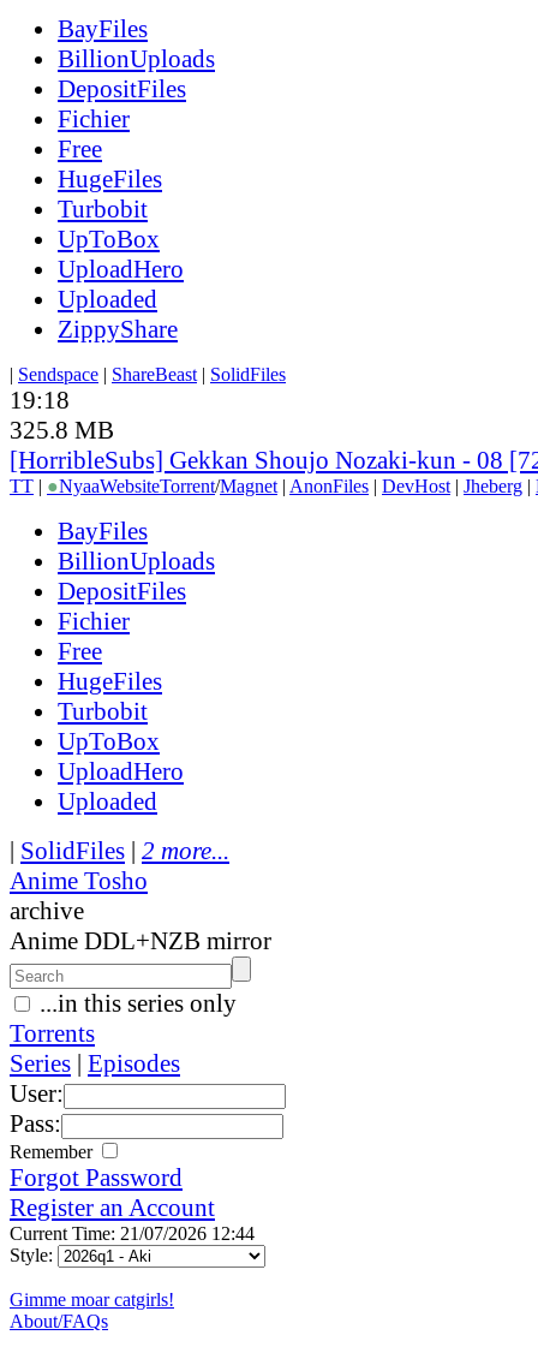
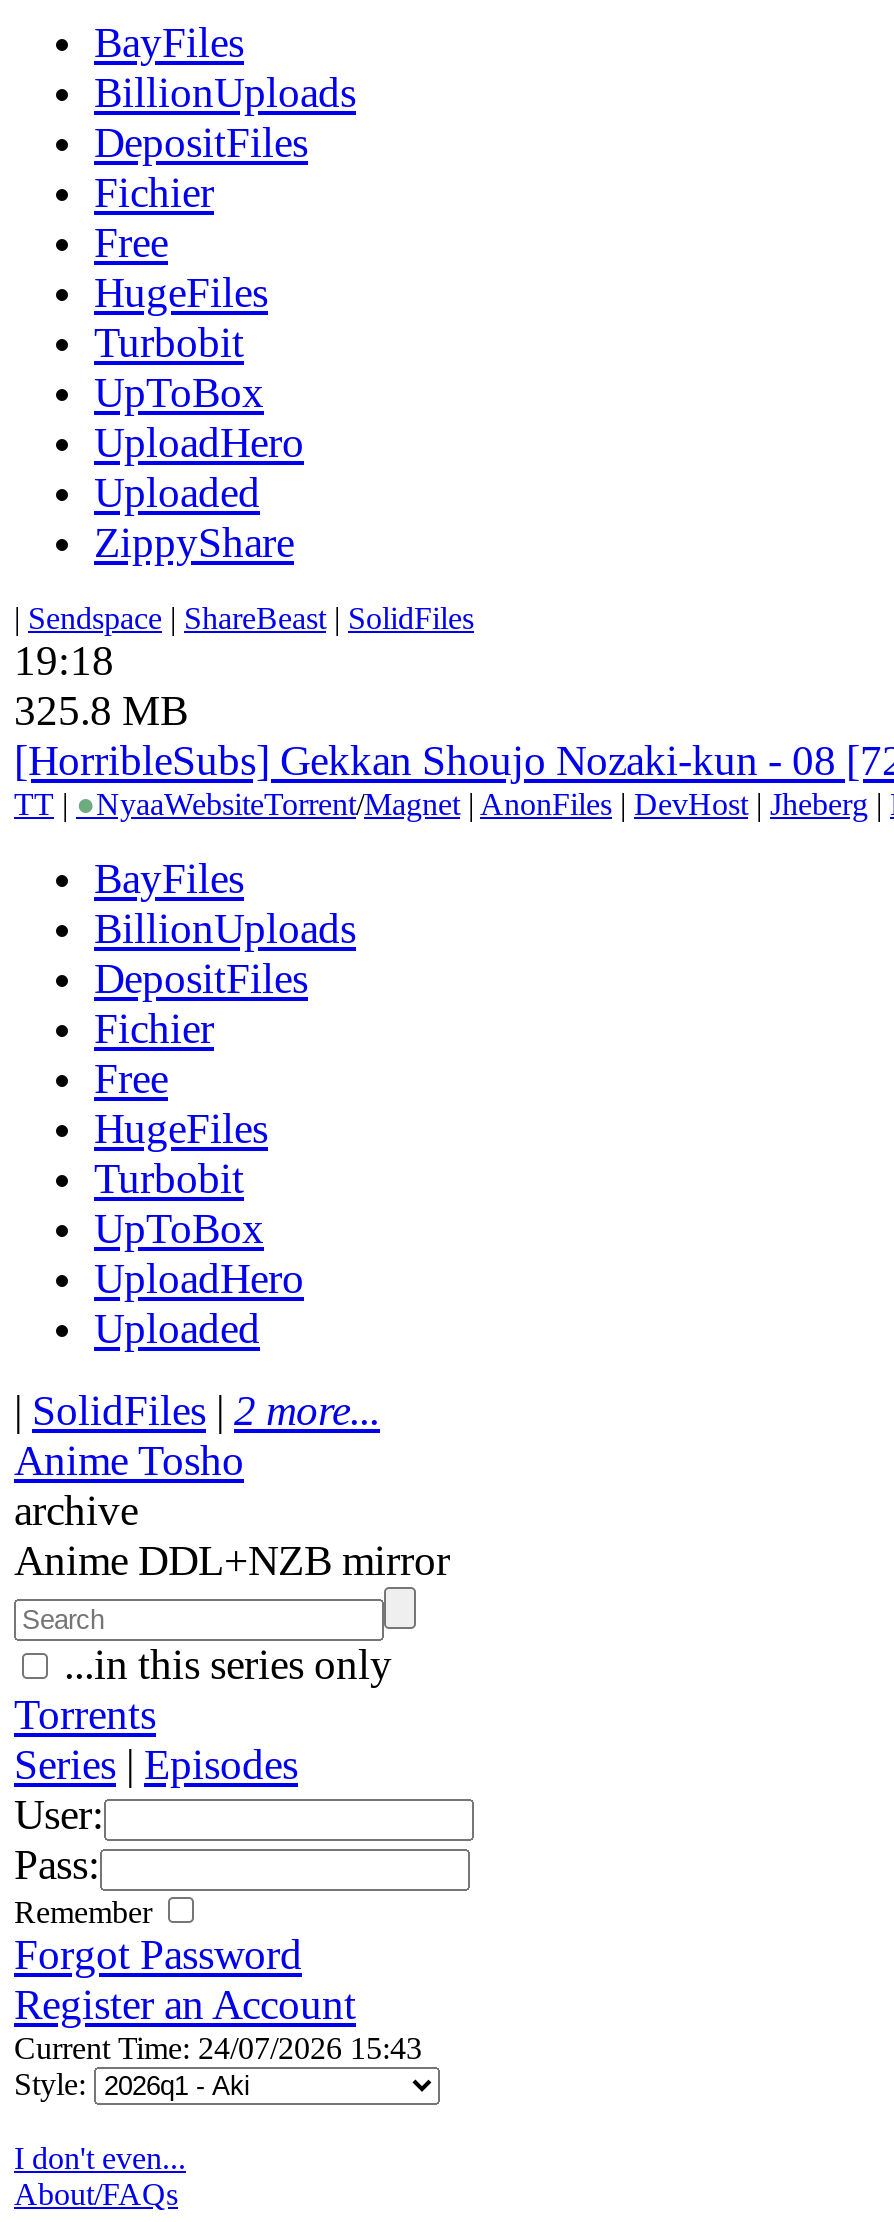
- Current Time: 21/07/2026 12:44
+ Current Time: 24/07/2026 15:43

- Gimme moar catgirls!
+ I don't even...
